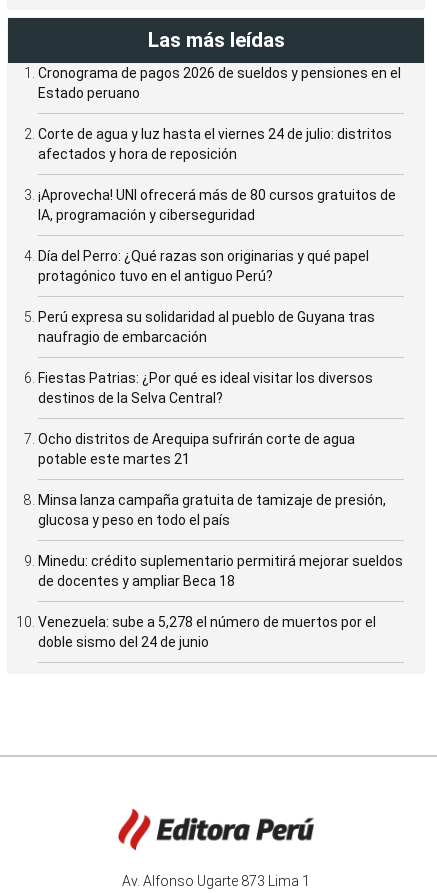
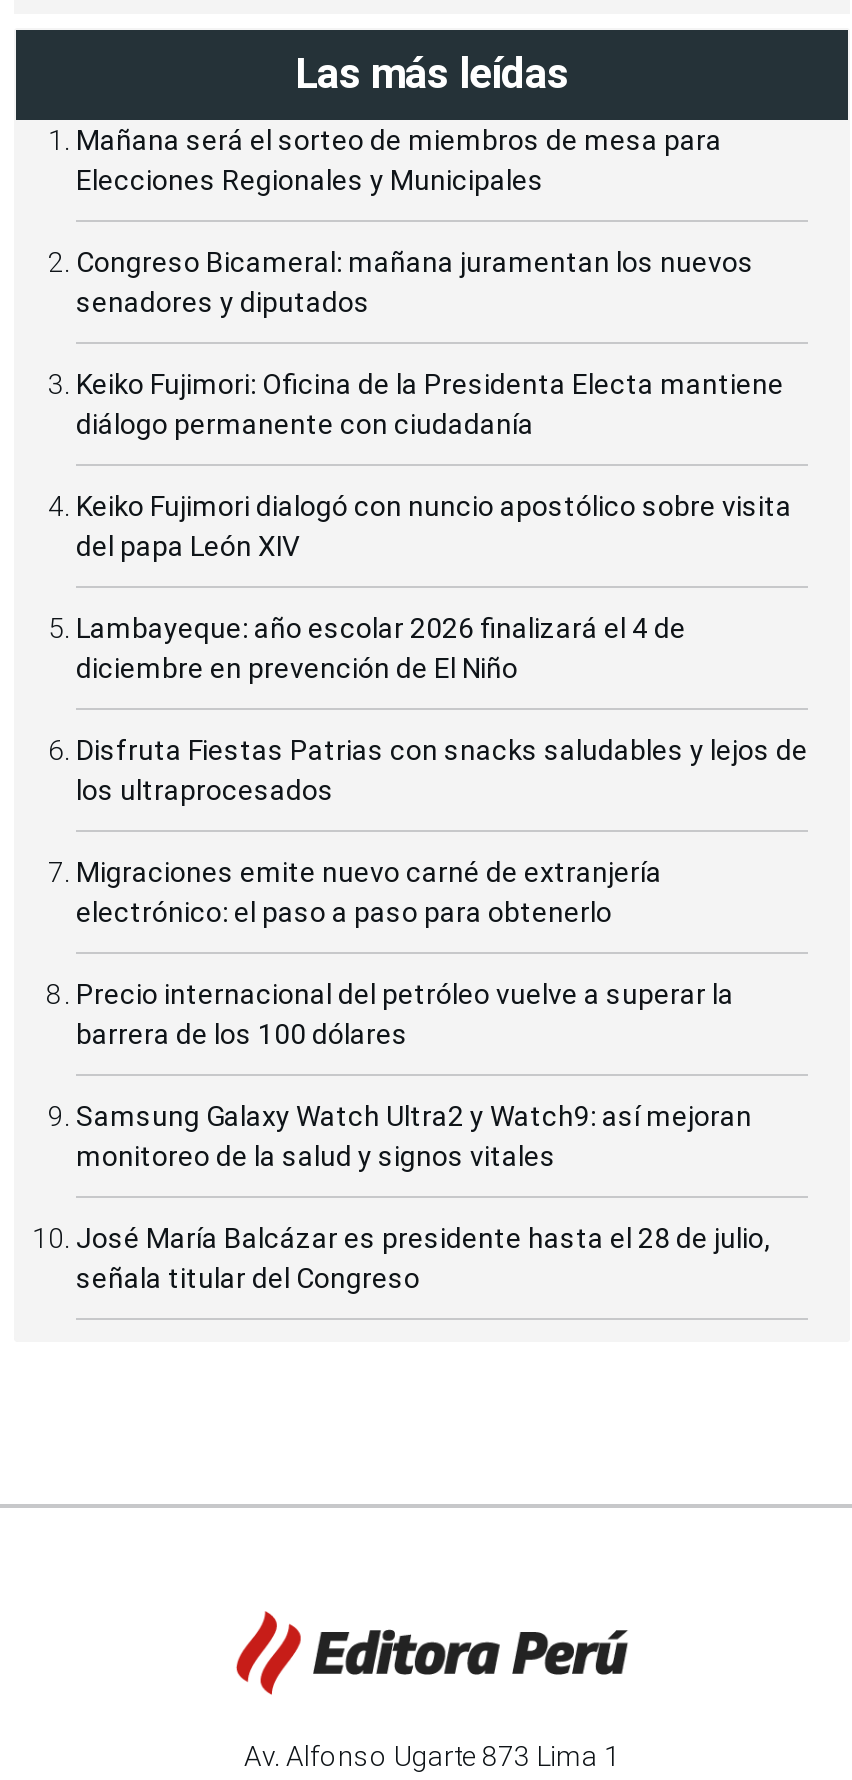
- Cronograma de pagos 2026 de sueldos y pensiones en el
- Estado peruano
+ Mañana será el sorteo de miembros de mesa para
+ Elecciones Regionales y Municipales

- Corte de agua y luz hasta el viernes 24 de julio: distritos
- afectados y hora de reposición
+ Congreso Bicameral: mañana juramentan los nuevos
+ senadores y diputados

- ¡Aprovecha! UNI ofrecerá más de 80 cursos gratuitos de
- IA, programación y ciberseguridad
+ Keiko Fujimori: Oficina de la Presidenta Electa mantiene
+ diálogo permanente con ciudadanía

- Día del Perro: ¿Qué razas son originarias y qué papel
- protagónico tuvo en el antiguo Perú?
+ Keiko Fujimori dialogó con nuncio apostólico sobre visita
+ del papa León XIV

- Perú expresa su solidaridad al pueblo de Guyana tras
- naufragio de embarcación
+ Lambayeque: año escolar 2026 finalizará el 4 de
+ diciembre en prevención de El Niño

- Fiestas Patrias: ¿Por qué es ideal visitar los diversos
- destinos de la Selva Central?
+ Disfruta Fiestas Patrias con snacks saludables y lejos de
+ los ultraprocesados

- Ocho distritos de Arequipa sufrirán corte de agua
- potable este martes 21
+ Migraciones emite nuevo carné de extranjería
+ electrónico: el paso a paso para obtenerlo

- Minsa lanza campaña gratuita de tamizaje de presión,
- glucosa y peso en todo el país
+ Precio internacional del petróleo vuelve a superar la
+ barrera de los 100 dólares

- Minedu: crédito suplementario permitirá mejorar sueldos
- de docentes y ampliar Beca 18
+ Samsung Galaxy Watch Ultra2 y Watch9: así mejoran
+ monitoreo de la salud y signos vitales

- Venezuela: sube a 5,278 el número de muertos por el
- doble sismo del 24 de junio
+ José María Balcázar es presidente hasta el 28 de julio,
+ señala titular del Congreso
